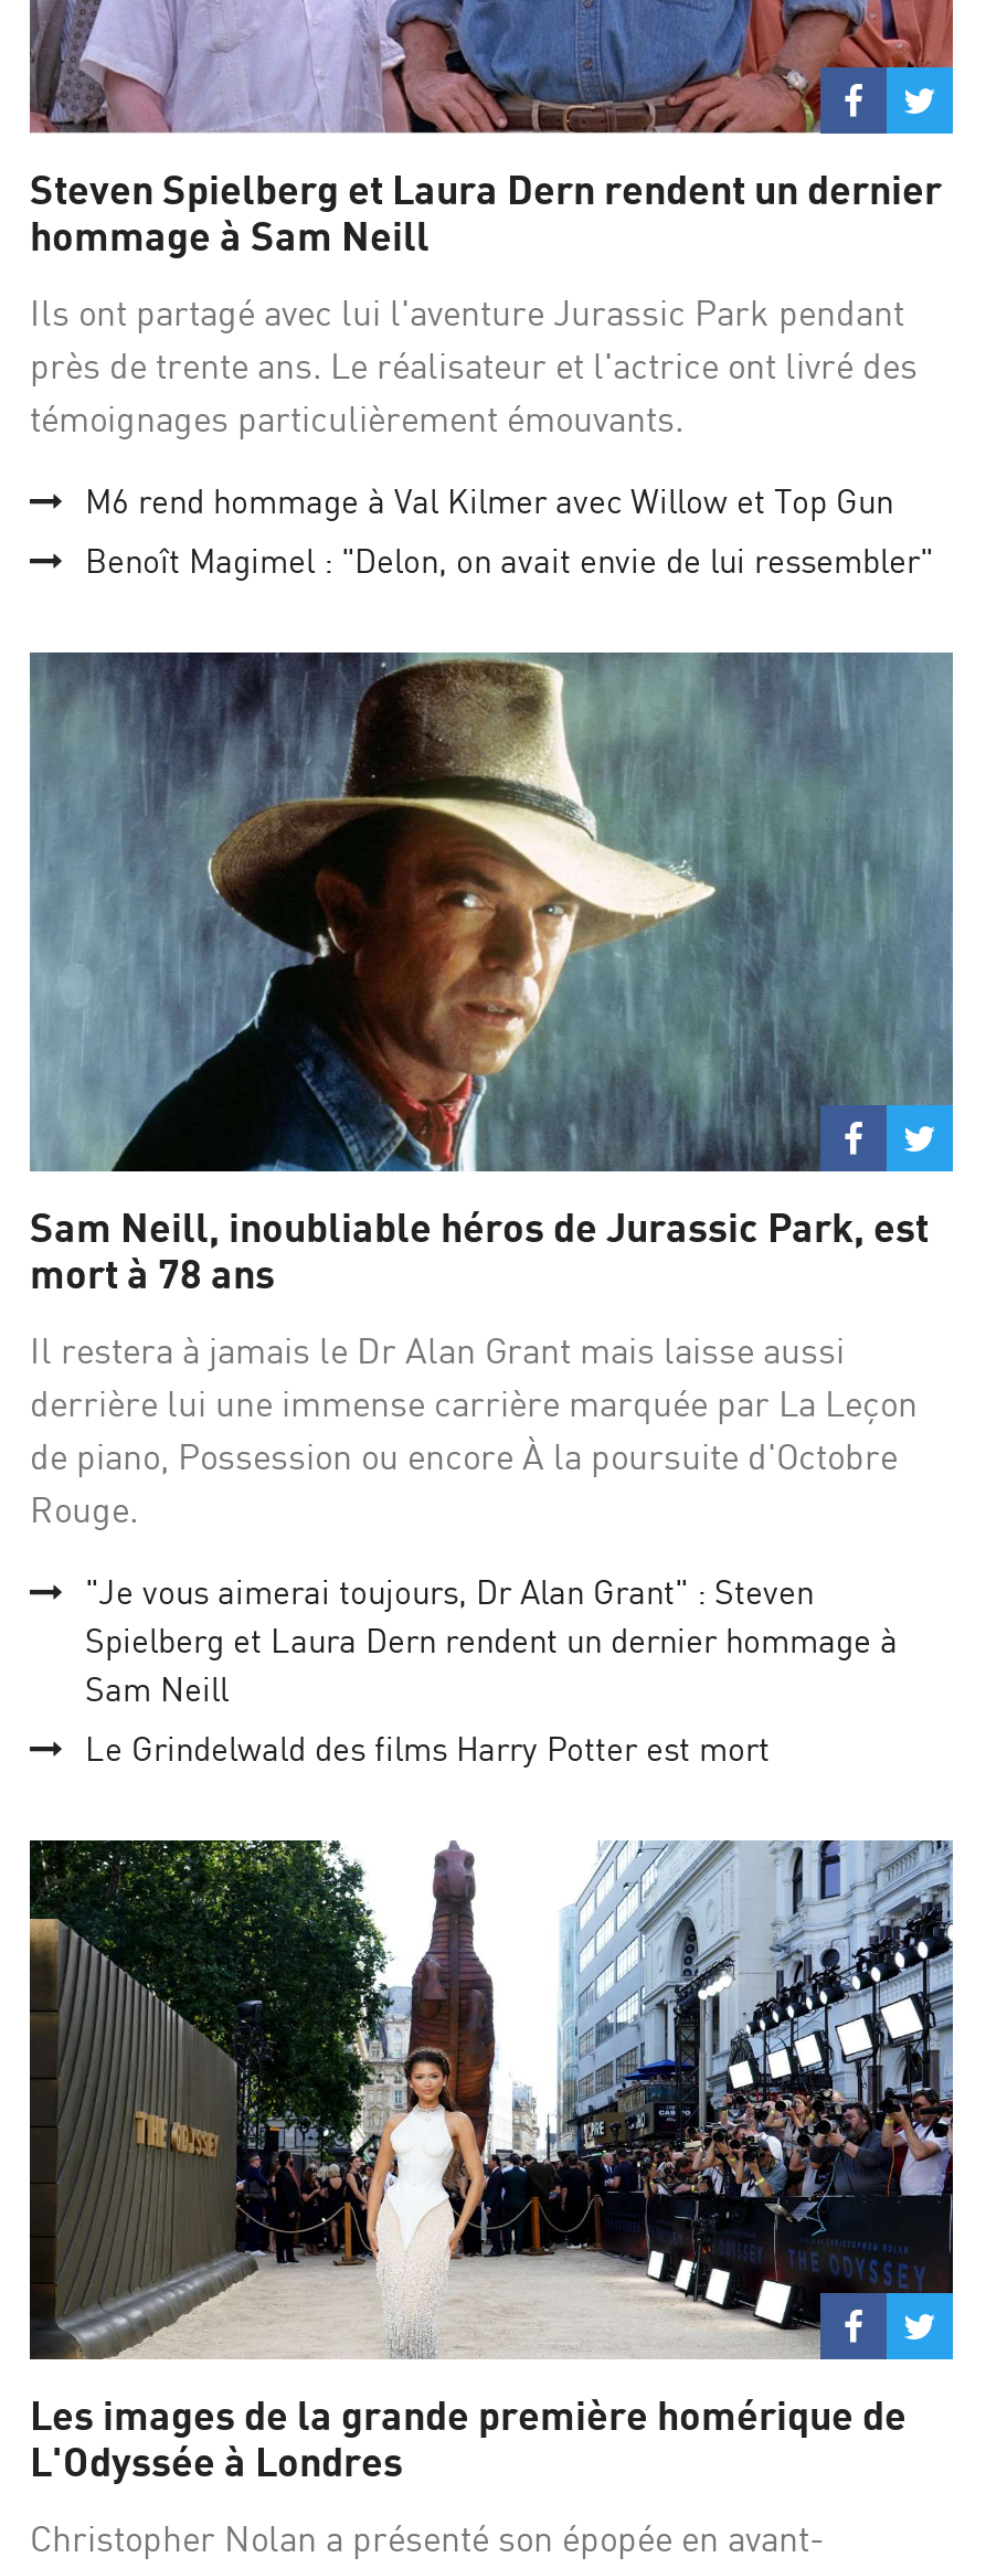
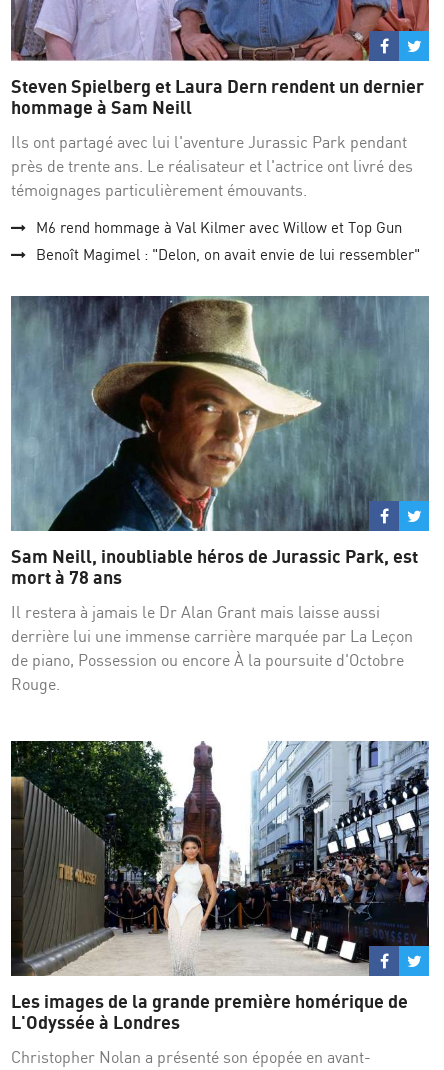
- "Je vous aimerai toujours, Dr Alan Grant" : Steven
- Spielberg et Laura Dern rendent un dernier hommage à
- Sam Neill
- Le Grindelwald des films Harry Potter est mort
